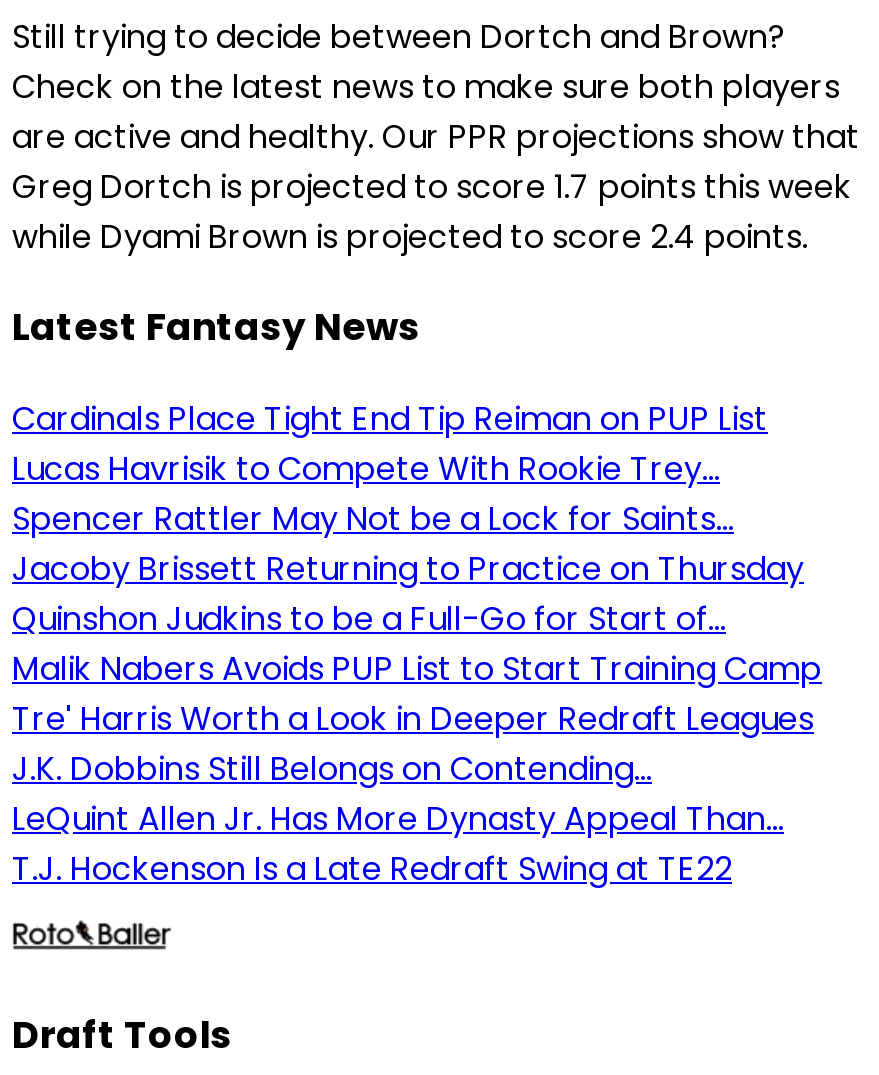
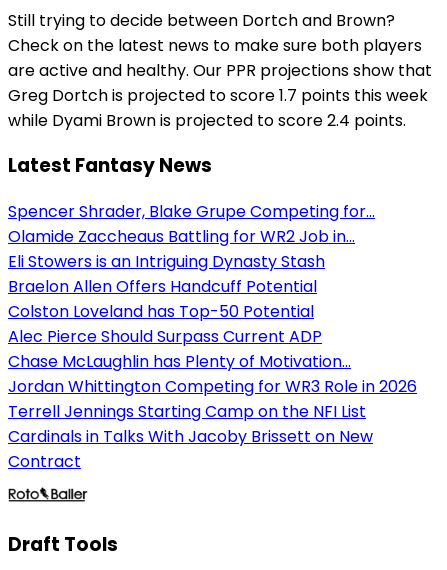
- Cardinals Place Tight End Tip Reiman on PUP List
- Lucas Havrisik to Compete With Rookie Trey...
- Spencer Rattler May Not be a Lock for Saints...
- Jacoby Brissett Returning to Practice on Thursday
- Quinshon Judkins to be a Full-Go for Start of...
- Malik Nabers Avoids PUP List to Start Training Camp
- Tre' Harris Worth a Look in Deeper Redraft Leagues
- J.K. Dobbins Still Belongs on Contending...
- LeQuint Allen Jr. Has More Dynasty Appeal Than...
- T.J. Hockenson Is a Late Redraft Swing at TE22
+ Spencer Shrader, Blake Grupe Competing for...
+ Olamide Zaccheaus Battling for WR2 Job in...
+ Eli Stowers is an Intriguing Dynasty Stash
+ Braelon Allen Offers Handcuff Potential
+ Colston Loveland has Top-50 Potential
+ Alec Pierce Should Surpass Current ADP
+ Chase McLaughlin has Plenty of Motivation...
+ Jordan Whittington Competing for WR3 Role in 2026
+ Terrell Jennings Starting Camp on the NFI List
+ Cardinals in Talks With Jacoby Brissett on New
+ Contract
